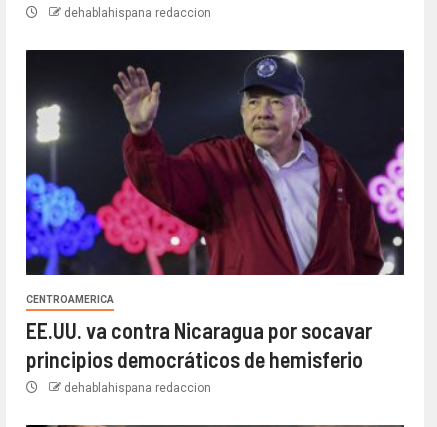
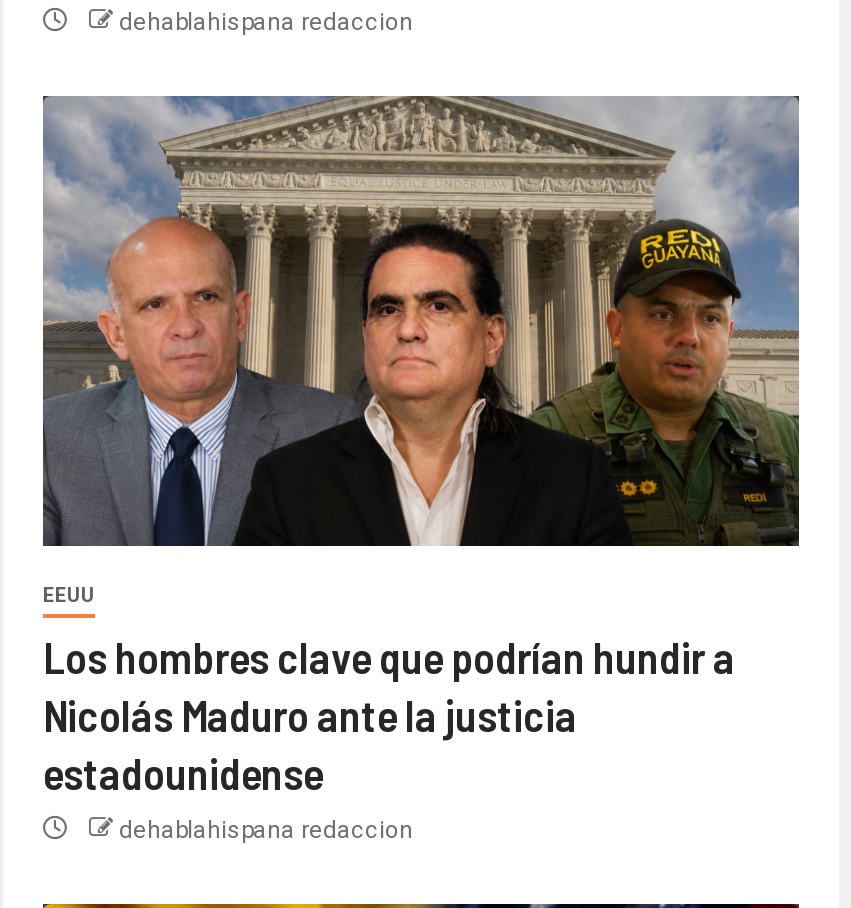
- [image]
- CENTROAMERICA
+ [image]
+ EEUU

- EE.UU. va contra Nicaragua por socavar
- principios democráticos de hemisferio
+ Los hombres clave que podrían hundir a
+ Nicolás Maduro ante la justicia
+ estadounidense
